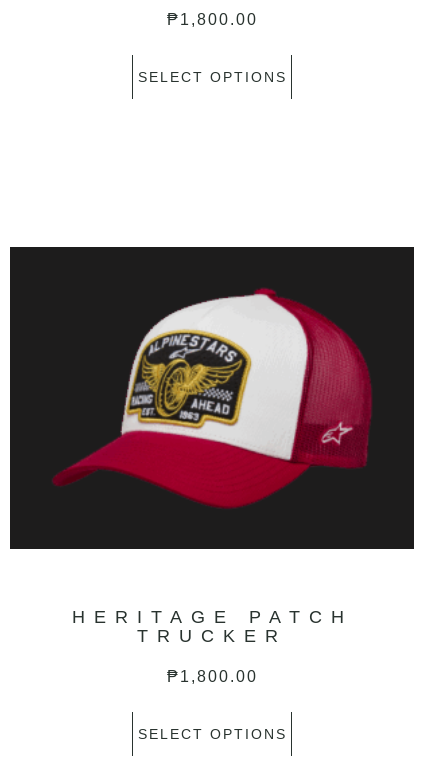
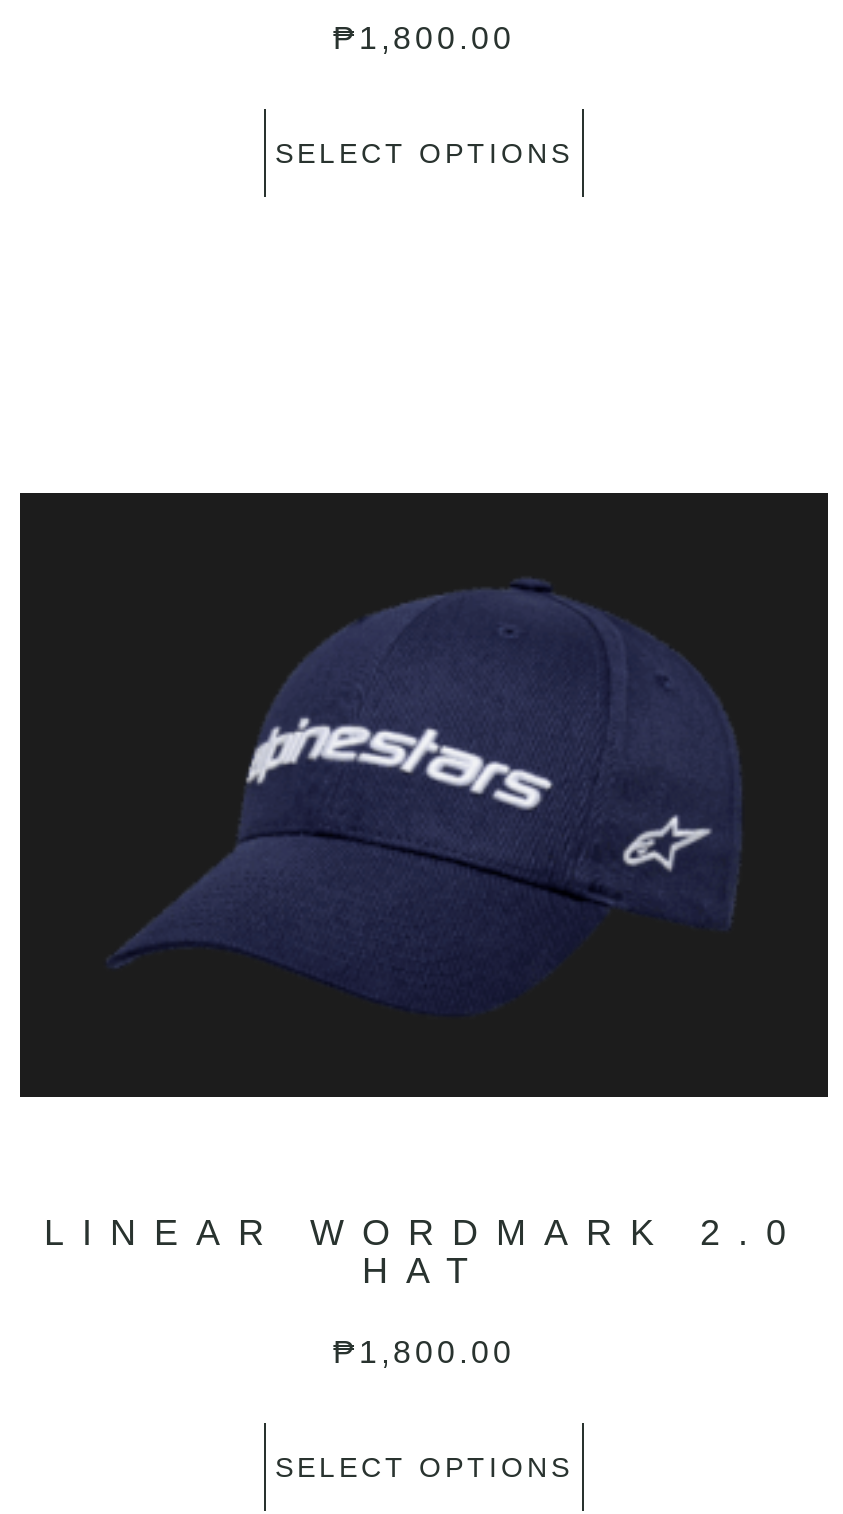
- [image]
+ [image]

- HERITAGE PATCH
- TRUCKER
+ LINEAR WORDMARK 2.0
+ HAT
